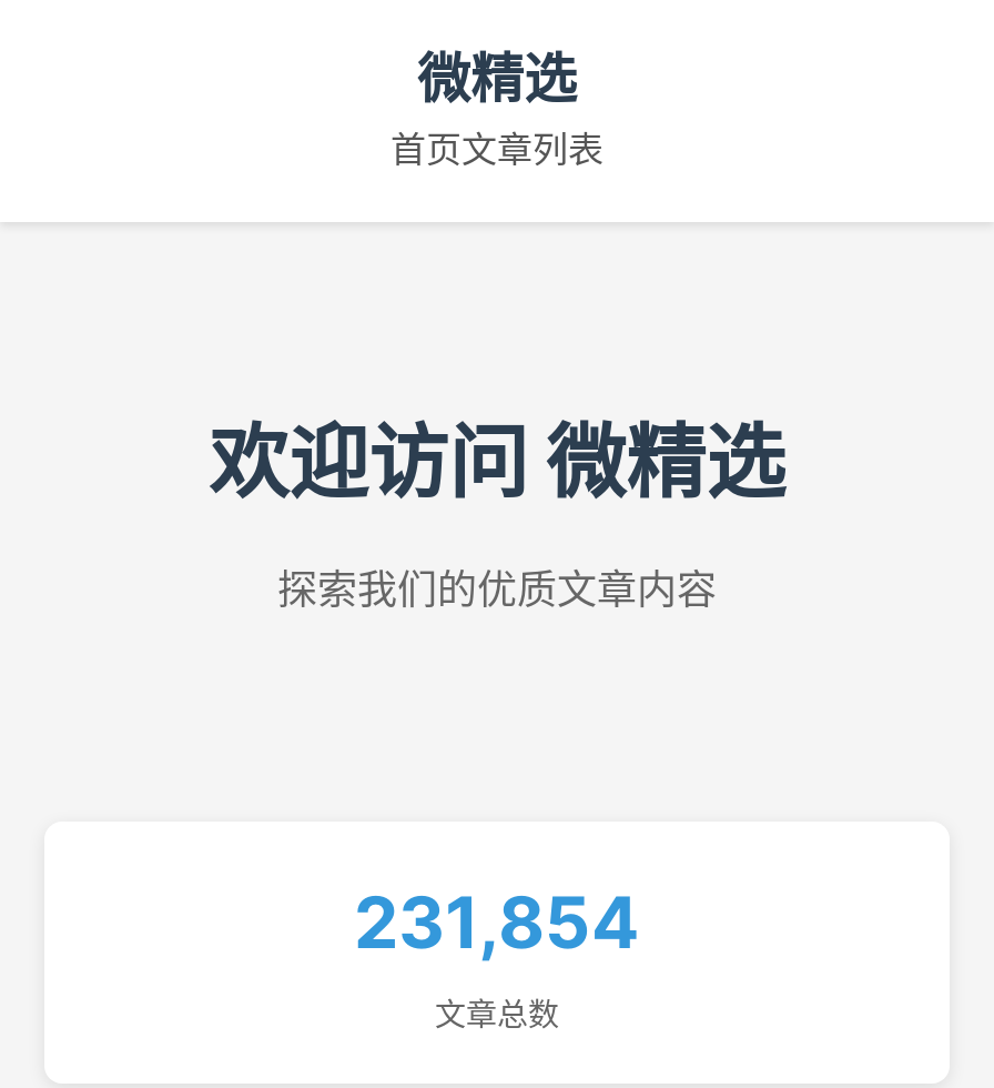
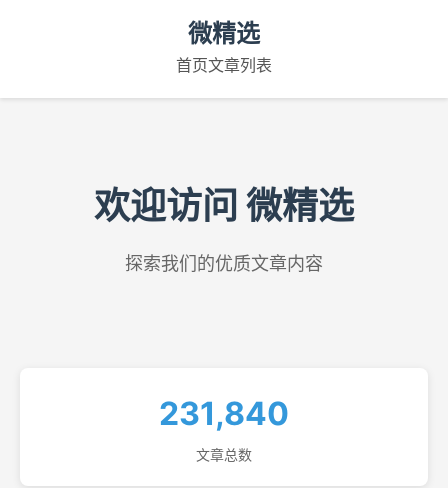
- 231,854
+ 231,840
